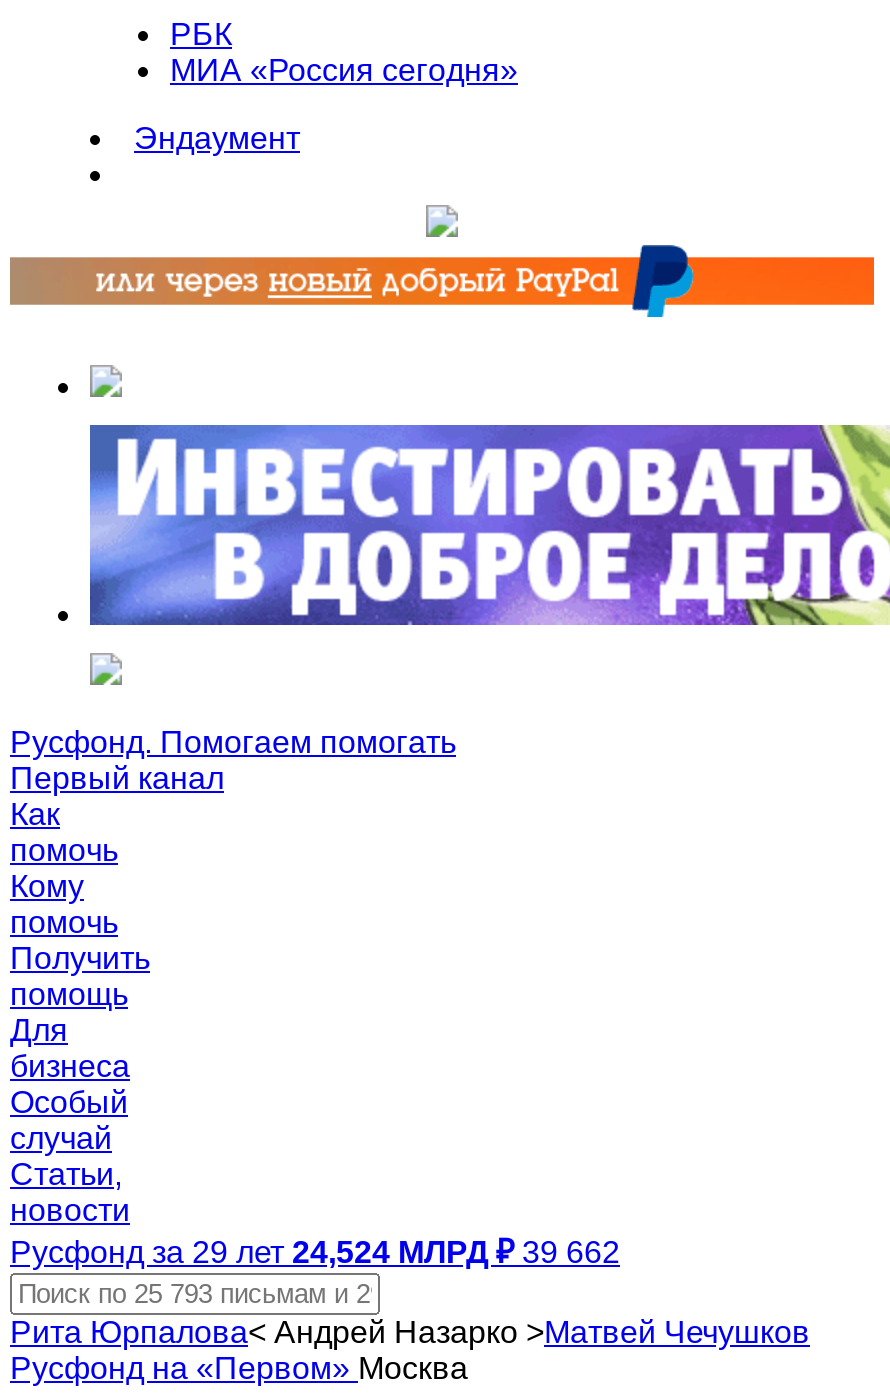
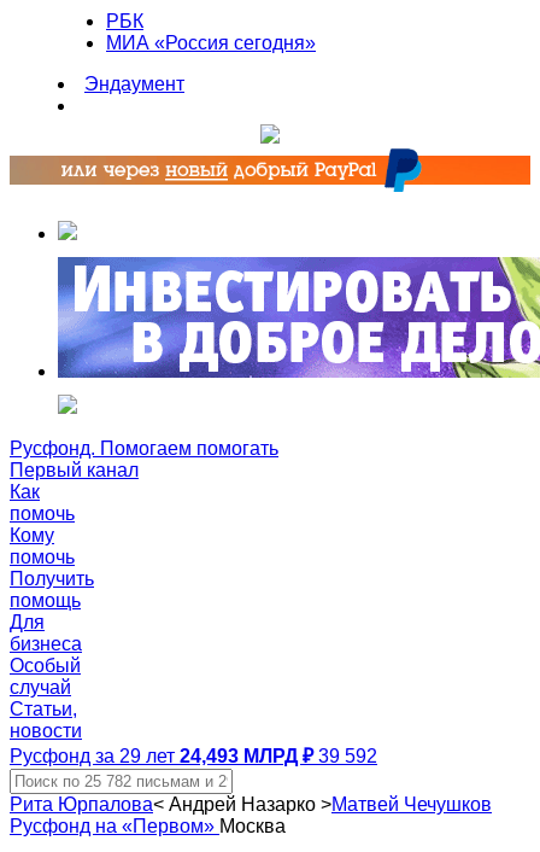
- Русфонд за 29 лет 24,524 МЛРД ₽ 39 662
+ Русфонд за 29 лет 24,493 МЛРД ₽ 39 592
